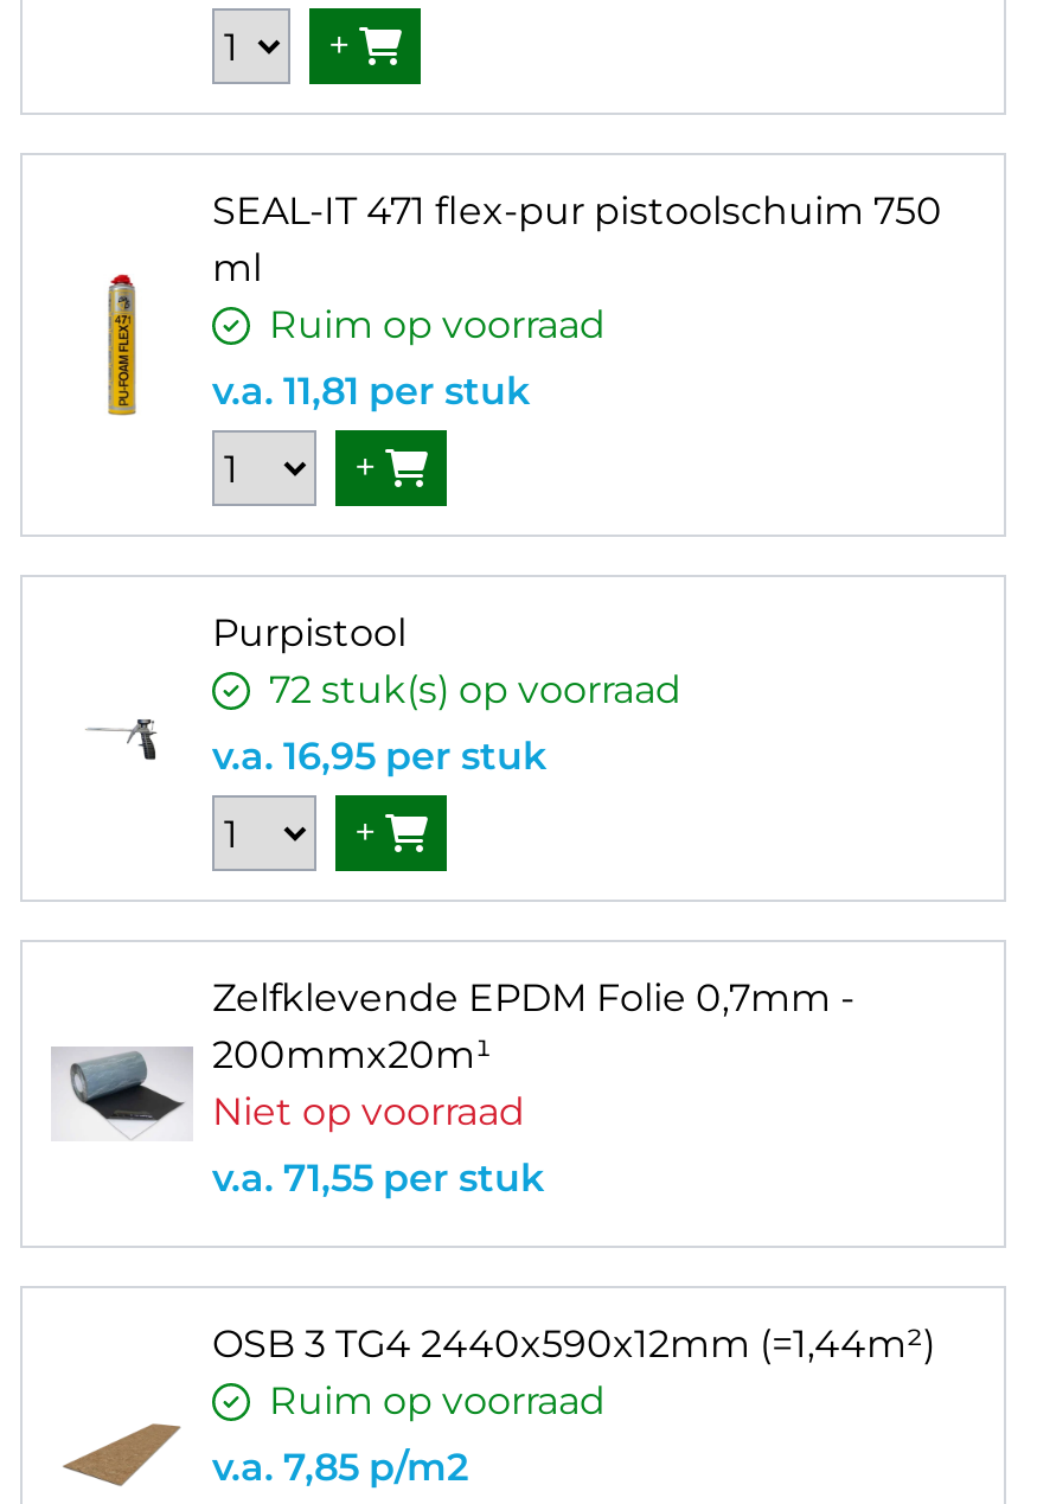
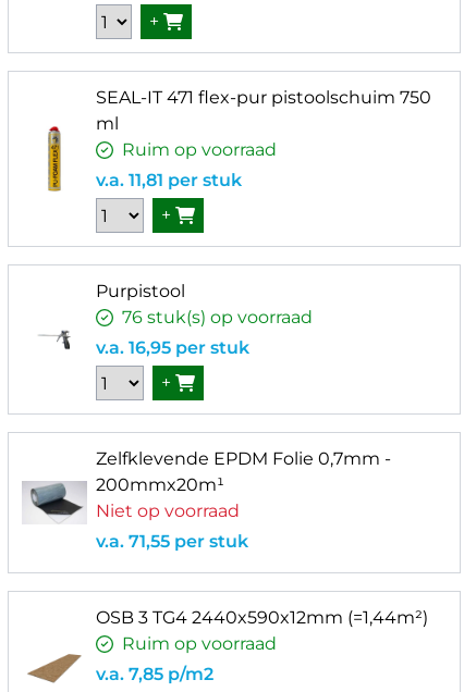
- 72 stuk(s) op voorraad
+ 76 stuk(s) op voorraad
